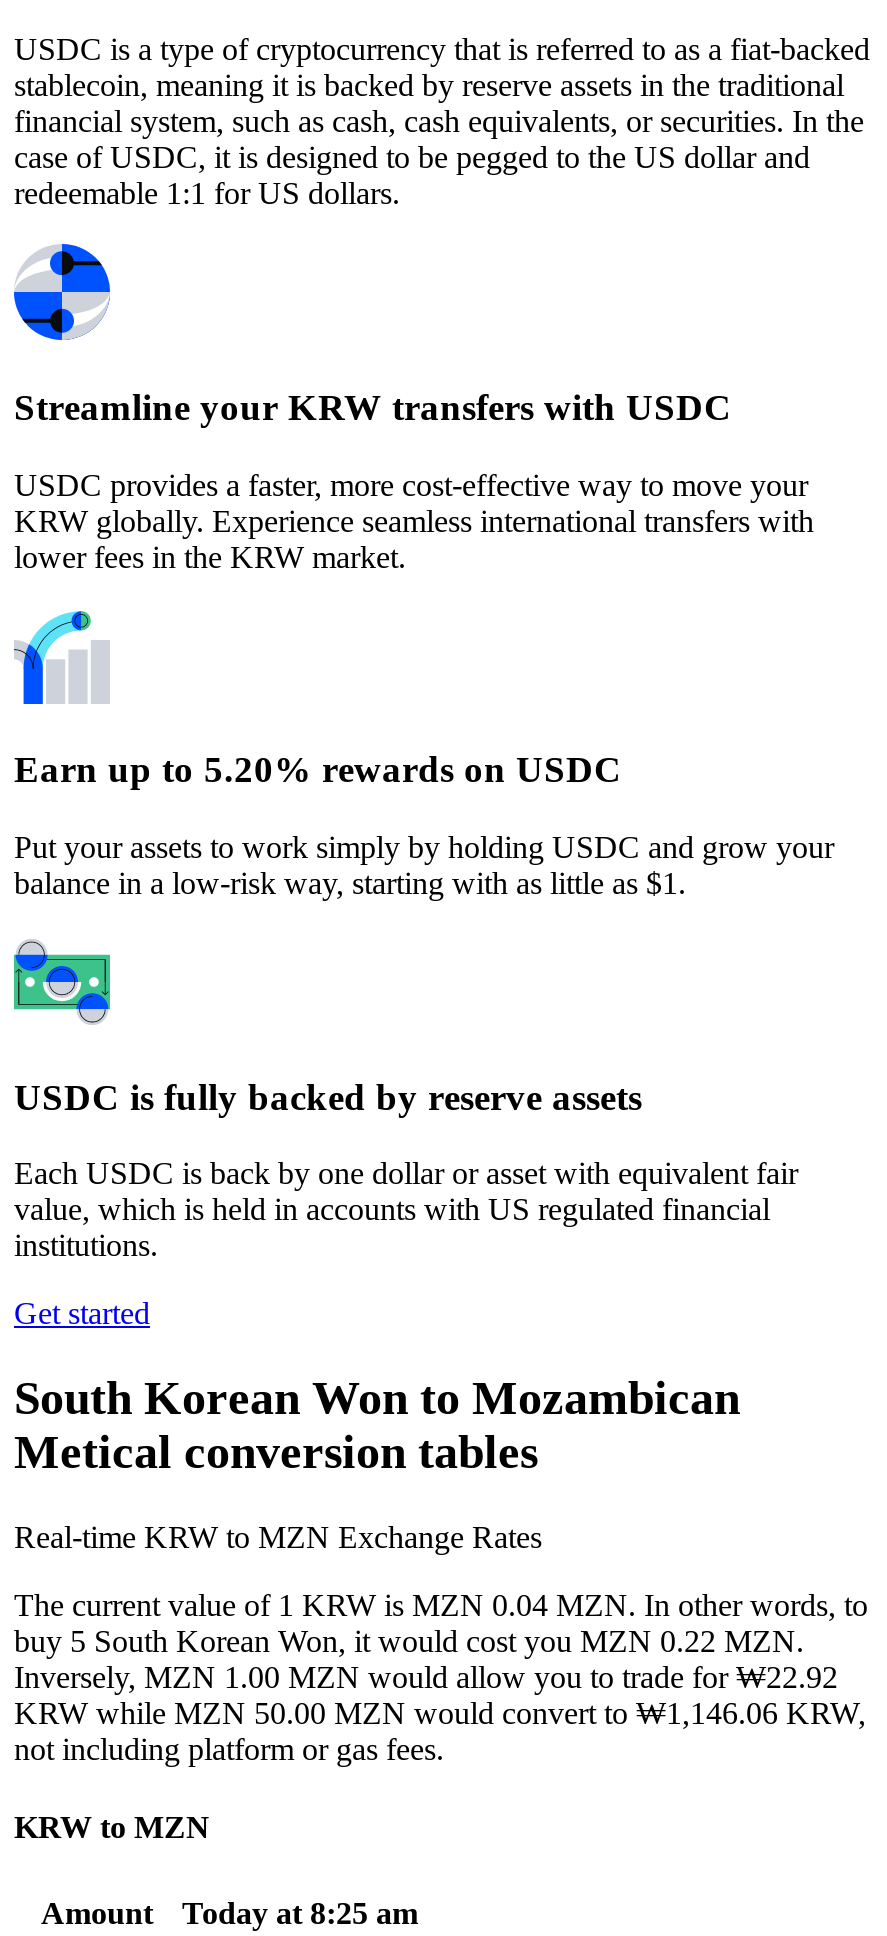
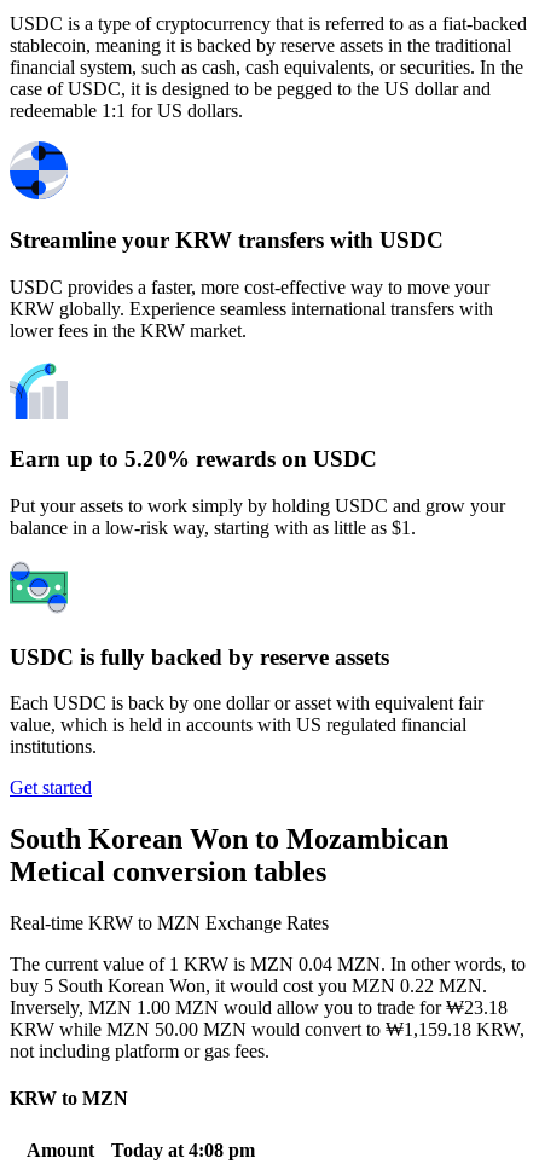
- Inversely, MZN 1.00 MZN would allow you to trade for ₩22.92
+ Inversely, MZN 1.00 MZN would allow you to trade for ₩23.18

- KRW while MZN 50.00 MZN would convert to ₩1,146.06 KRW,
+ KRW while MZN 50.00 MZN would convert to ₩1,159.18 KRW,

- Amount Today at 8:25 am
+ Amount Today at 4:08 pm
